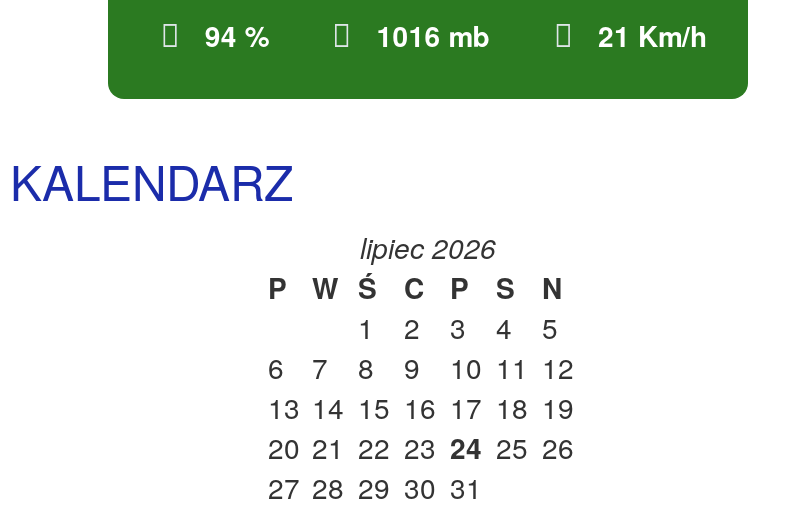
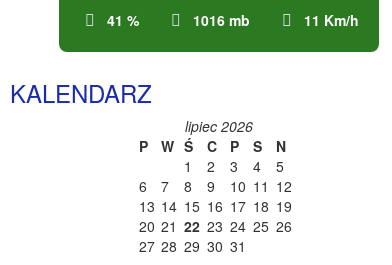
- 94 %
+ 41 %

- 21 Km/h
+ 11 Km/h
